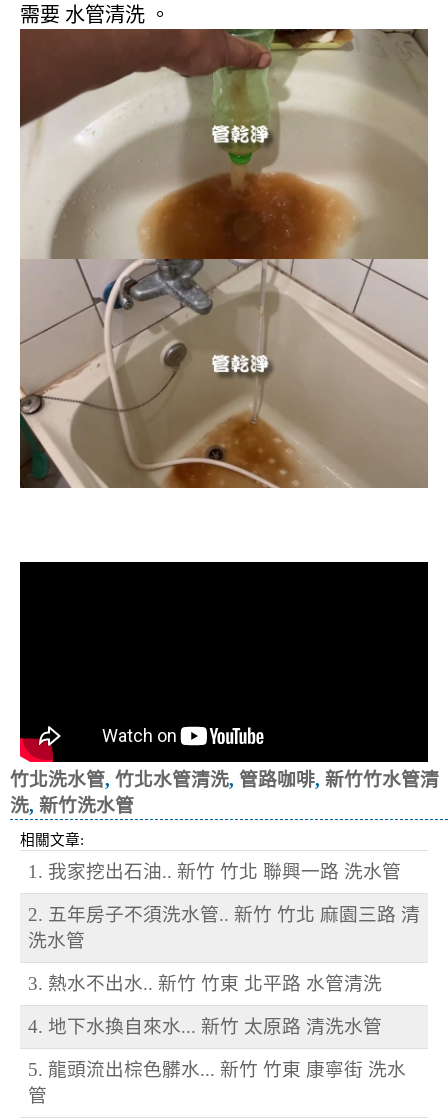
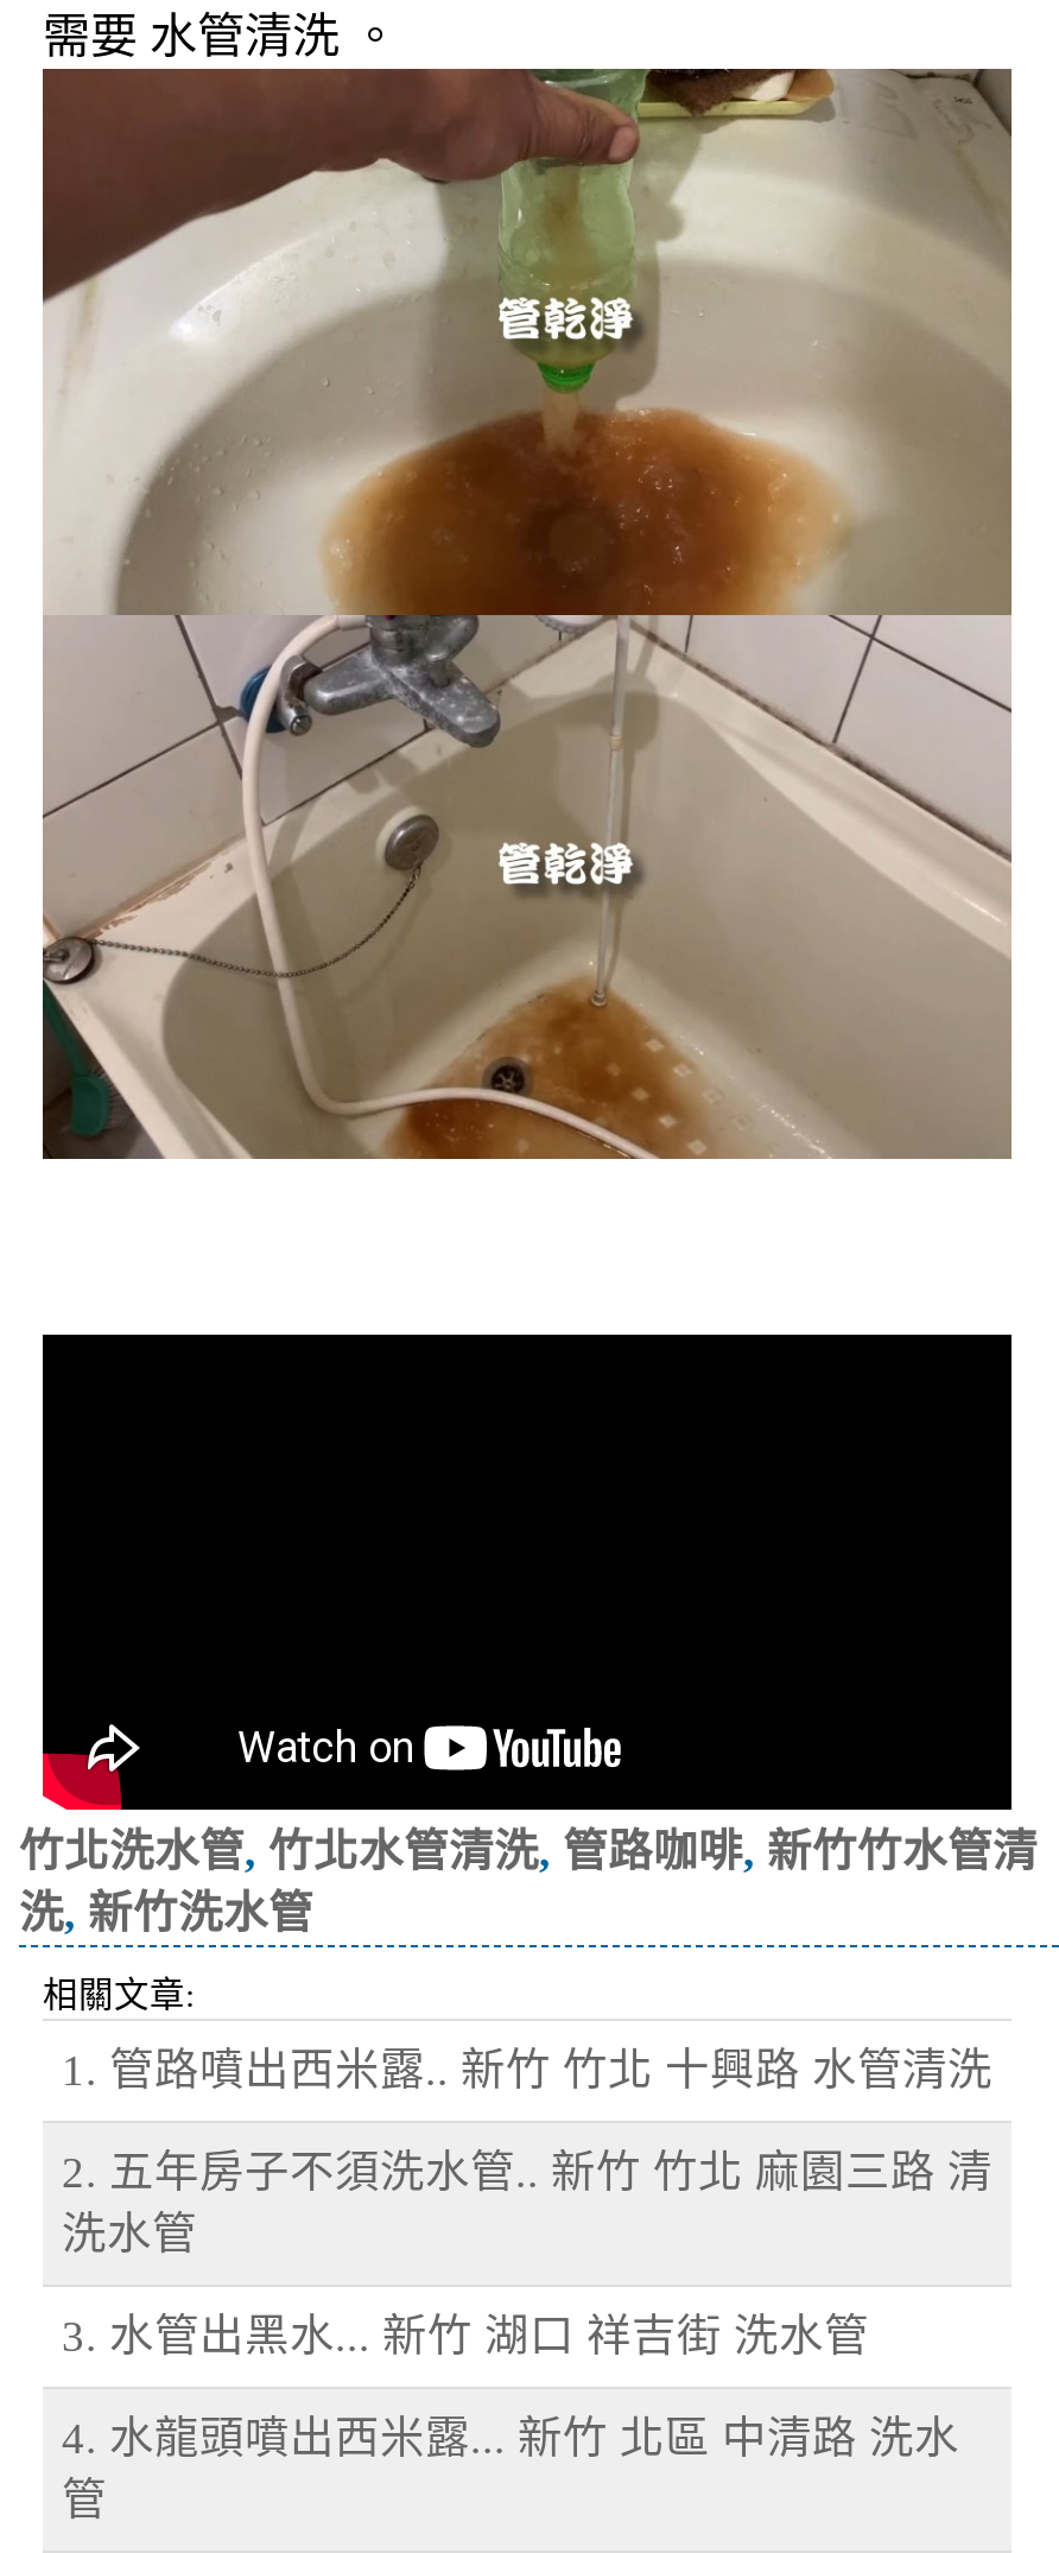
- 1. 我家挖出石油.. 新竹 竹北 聯興一路 洗水管
+ 1. 管路噴出西米露.. 新竹 竹北 十興路 水管清洗

- 3. 熱水不出水.. 新竹 竹東 北平路 水管清洗
- 4. 地下水換自來水... 新竹 太原路 清洗水管
- 5. 龍頭流出棕色髒水... 新竹 竹東 康寧街 洗水
+ 3. 水管出黑水... 新竹 湖口 祥吉街 洗水管
+ 4. 水龍頭噴出西米露... 新竹 北區 中清路 洗水
